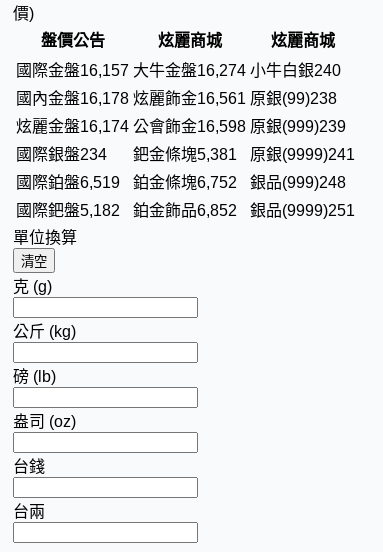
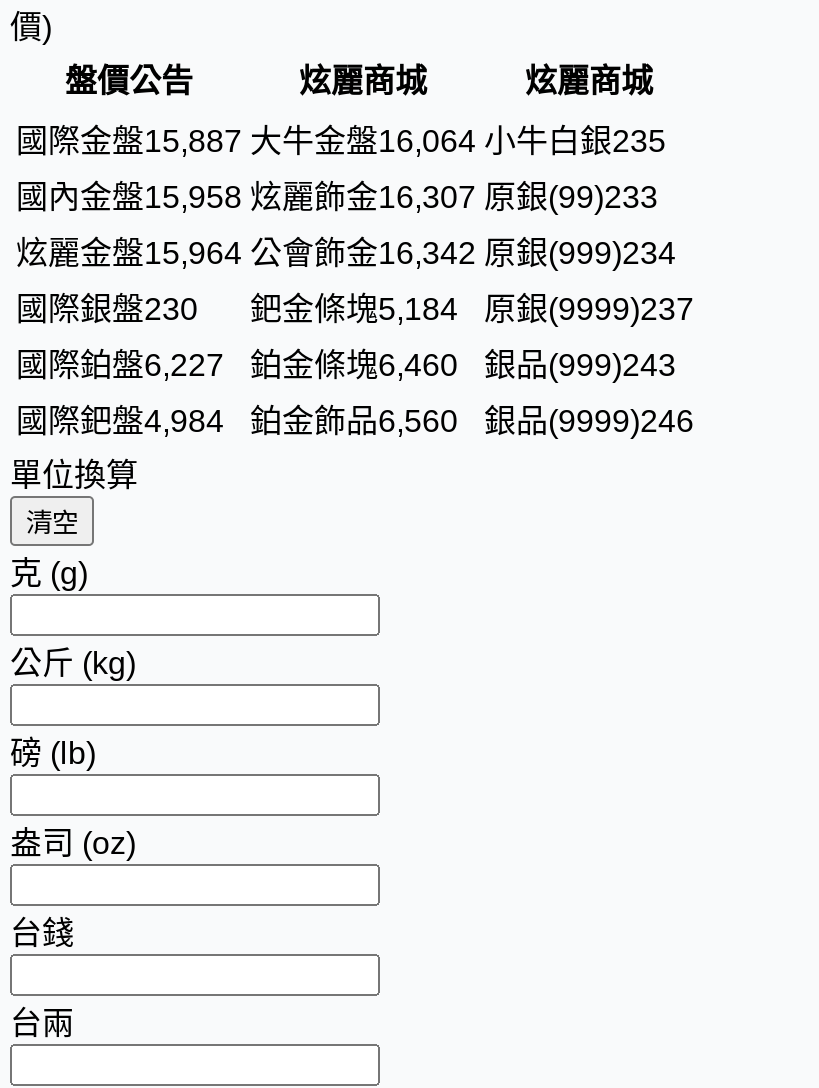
- 國際金盤16,157 大牛金盤16,274 小牛白銀240
+ 國際金盤15,887 大牛金盤16,064 小牛白銀235

- 國內金盤16,178 炫麗飾金16,561 原銀(99)238
+ 國內金盤15,958 炫麗飾金16,307 原銀(99)233

- 炫麗金盤16,174 公會飾金16,598 原銀(999)239
+ 炫麗金盤15,964 公會飾金16,342 原銀(999)234

- 國際銀盤234
+ 國際銀盤230

- 鈀金條塊5,381
+ 鈀金條塊5,184

- 原銀(9999)241
+ 原銀(9999)237

- 國際鉑盤6,519
+ 國際鉑盤6,227

- 鉑金條塊6,752
+ 鉑金條塊6,460

- 銀品(999)248
+ 銀品(999)243

- 國際鈀盤5,182
+ 國際鈀盤4,984

- 鉑金飾品6,852
+ 鉑金飾品6,560

- 銀品(9999)251
+ 銀品(9999)246
